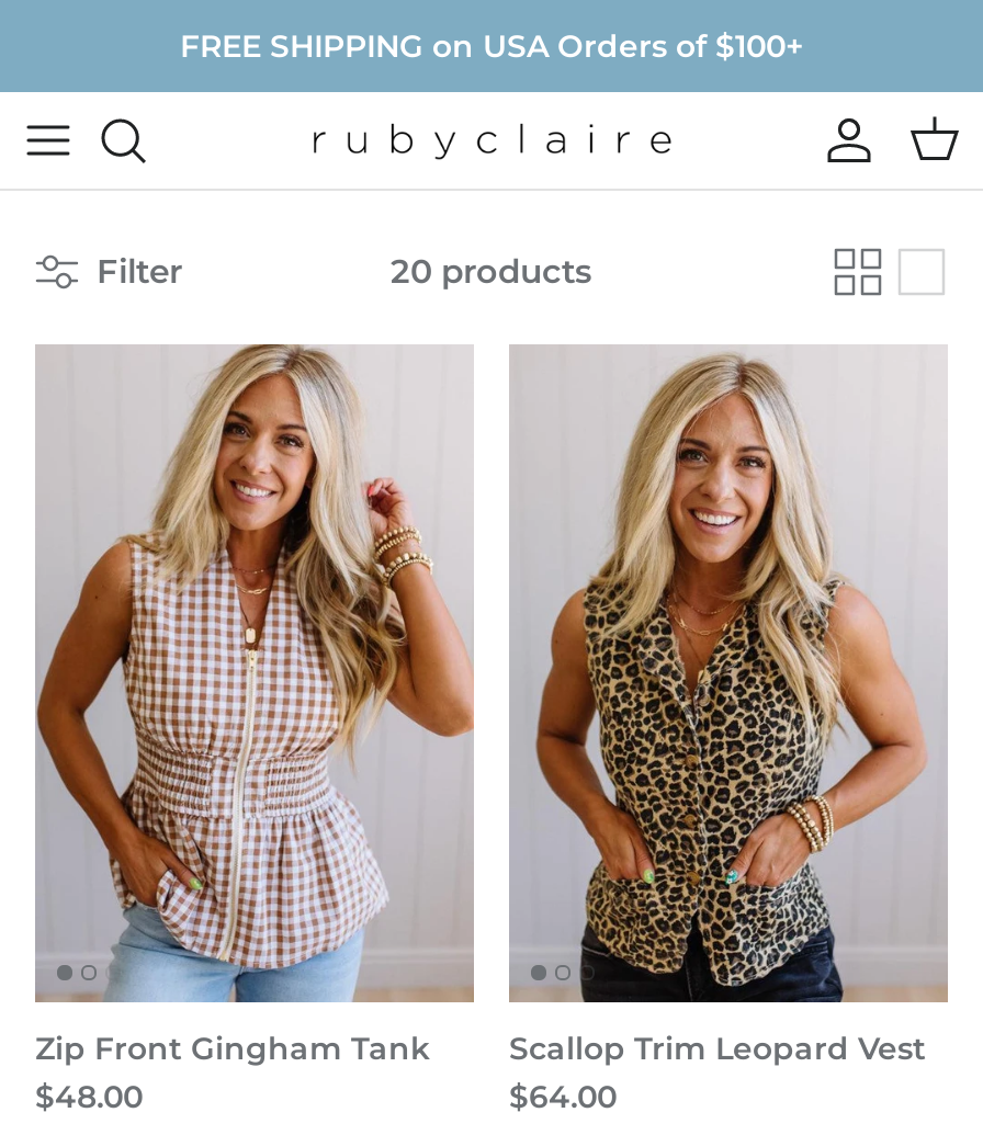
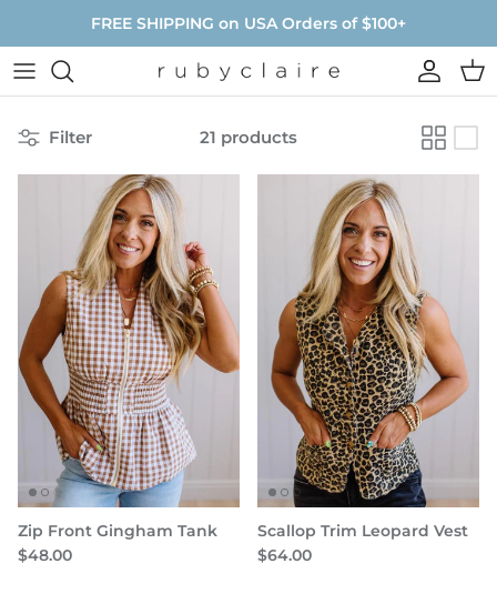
- 20 products
+ 21 products
